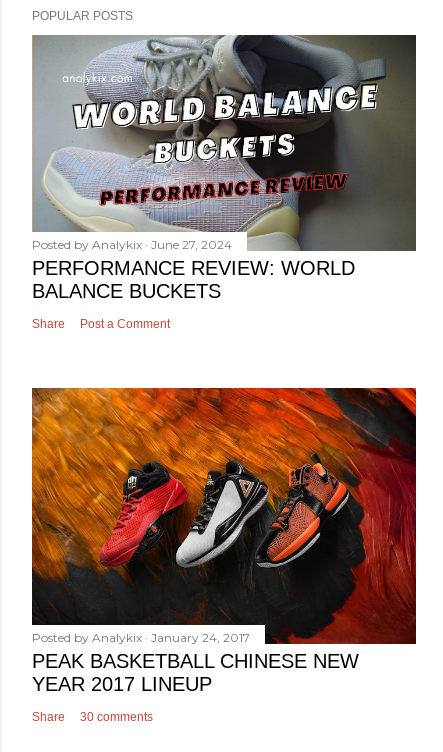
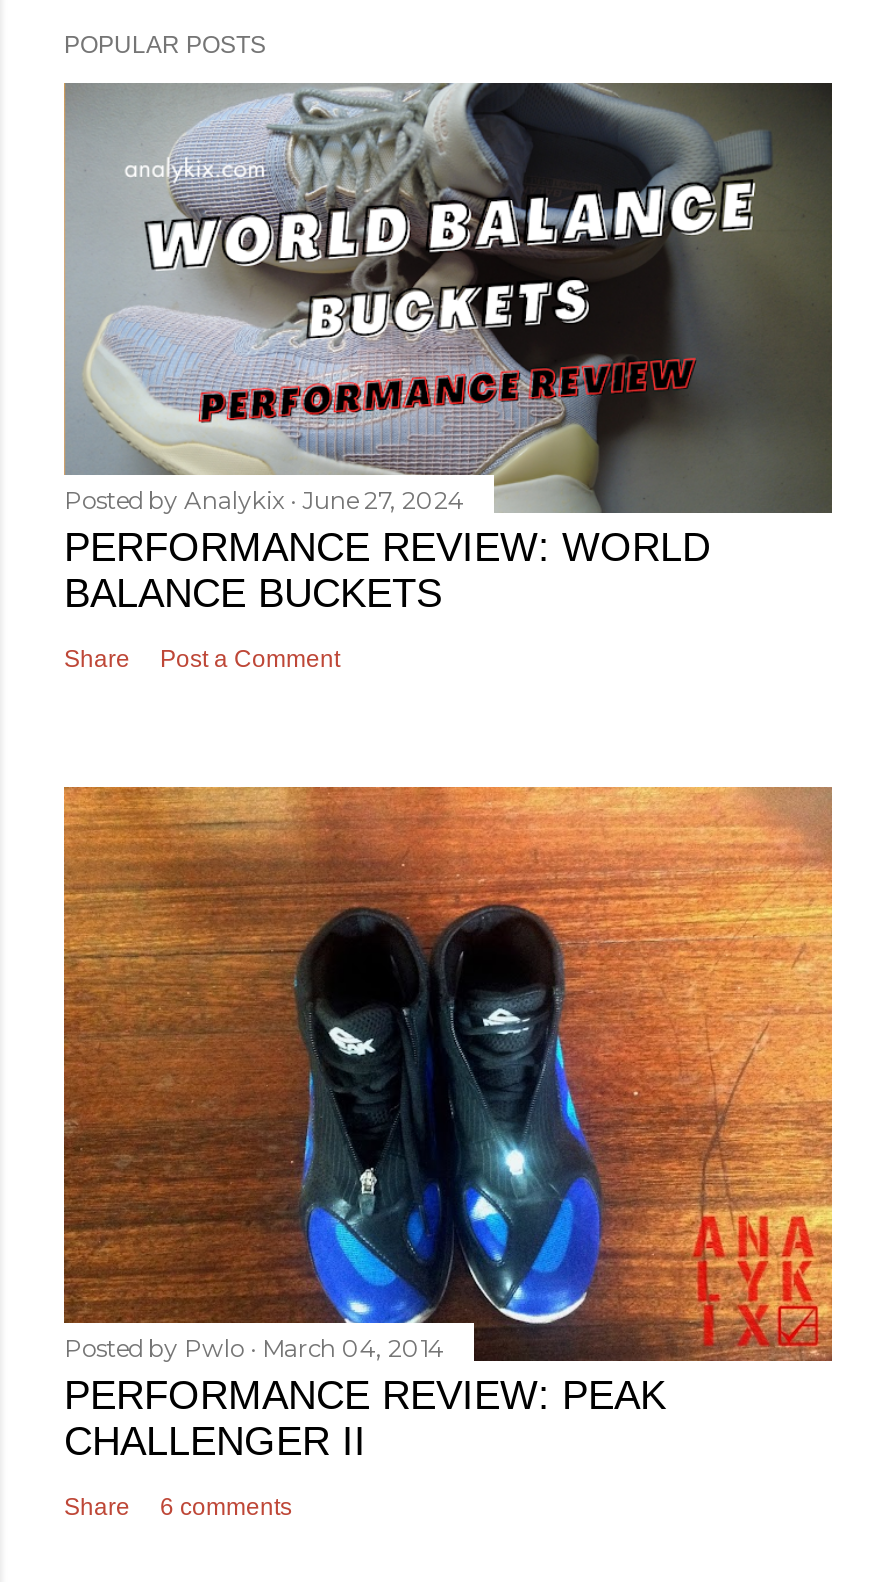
- [image]
- Posted by Analykix January 24, 2017
- PEAK BASKETBALL CHINESE NEW
- YEAR 2017 LINEUP
+ [image]
+ Posted by Pwlo March 04, 2014
+ PERFORMANCE REVIEW: PEAK
+ CHALLENGER II

- Share 30 comments
+ Share 6 comments
